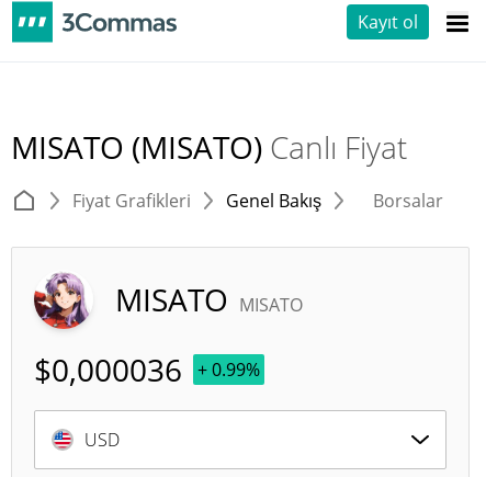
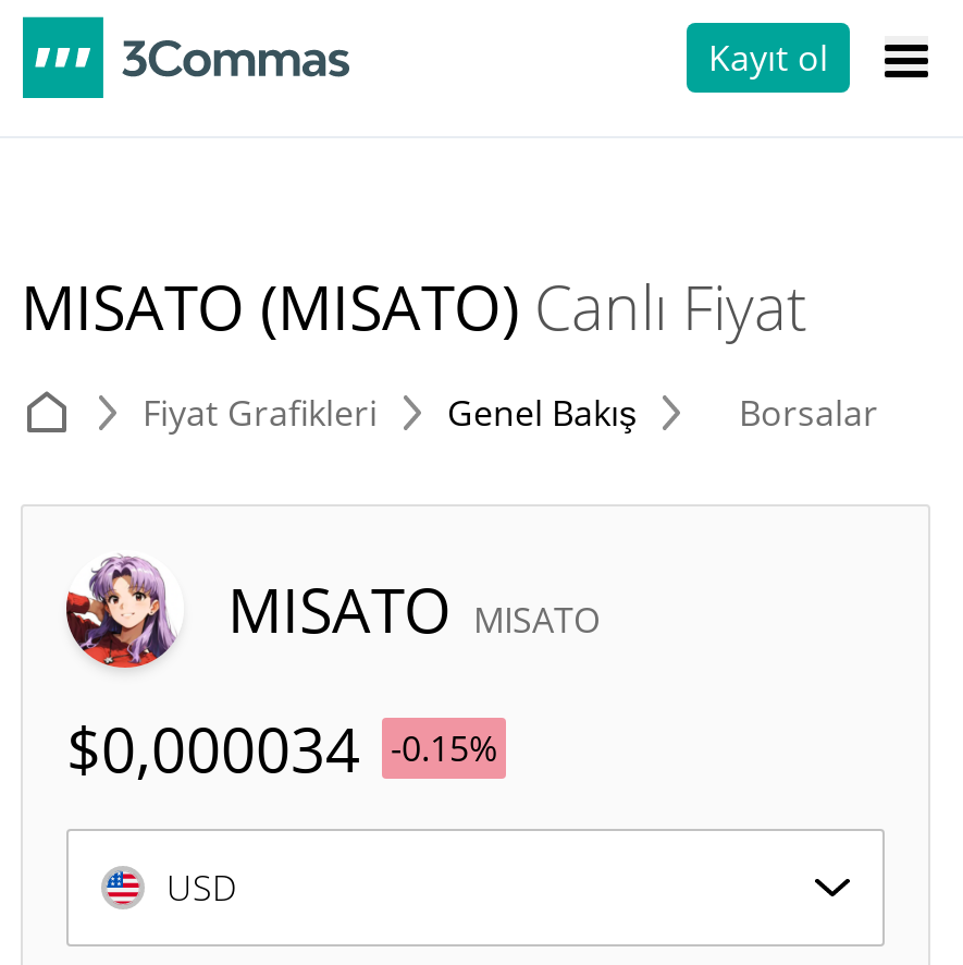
- $0,000036
- + 0.99%
+ $0,000034
+ -0.15%
